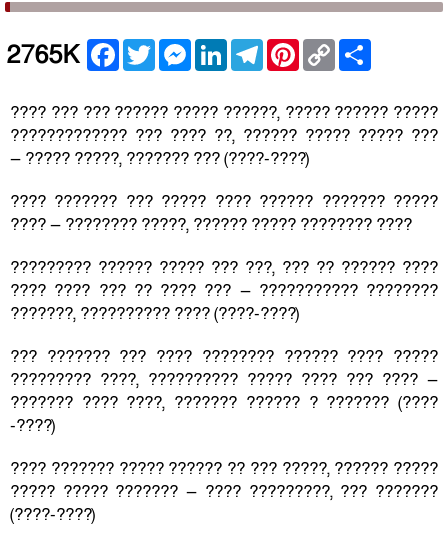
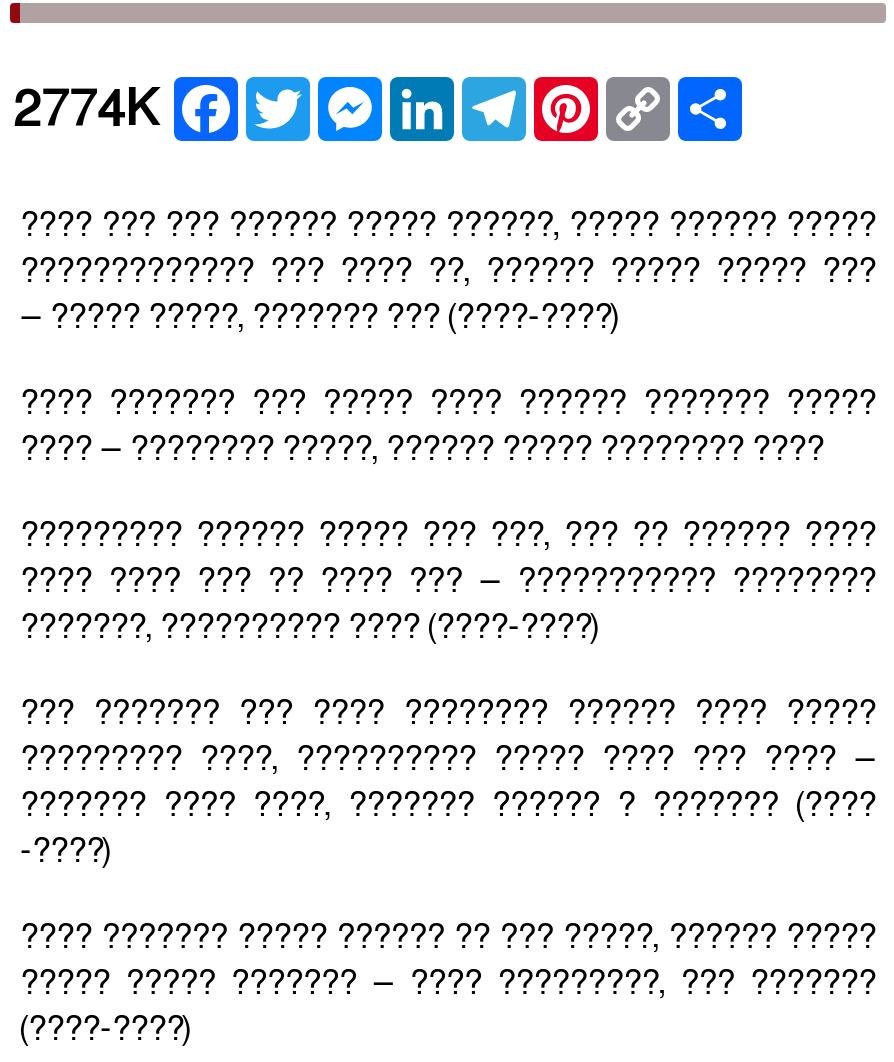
- 2765K
+ 2774K
